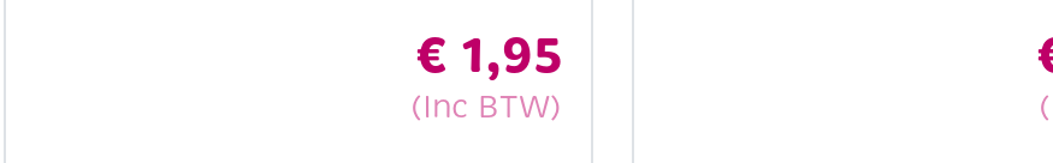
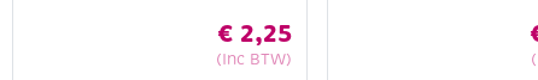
- €1,95
+ €2,25
